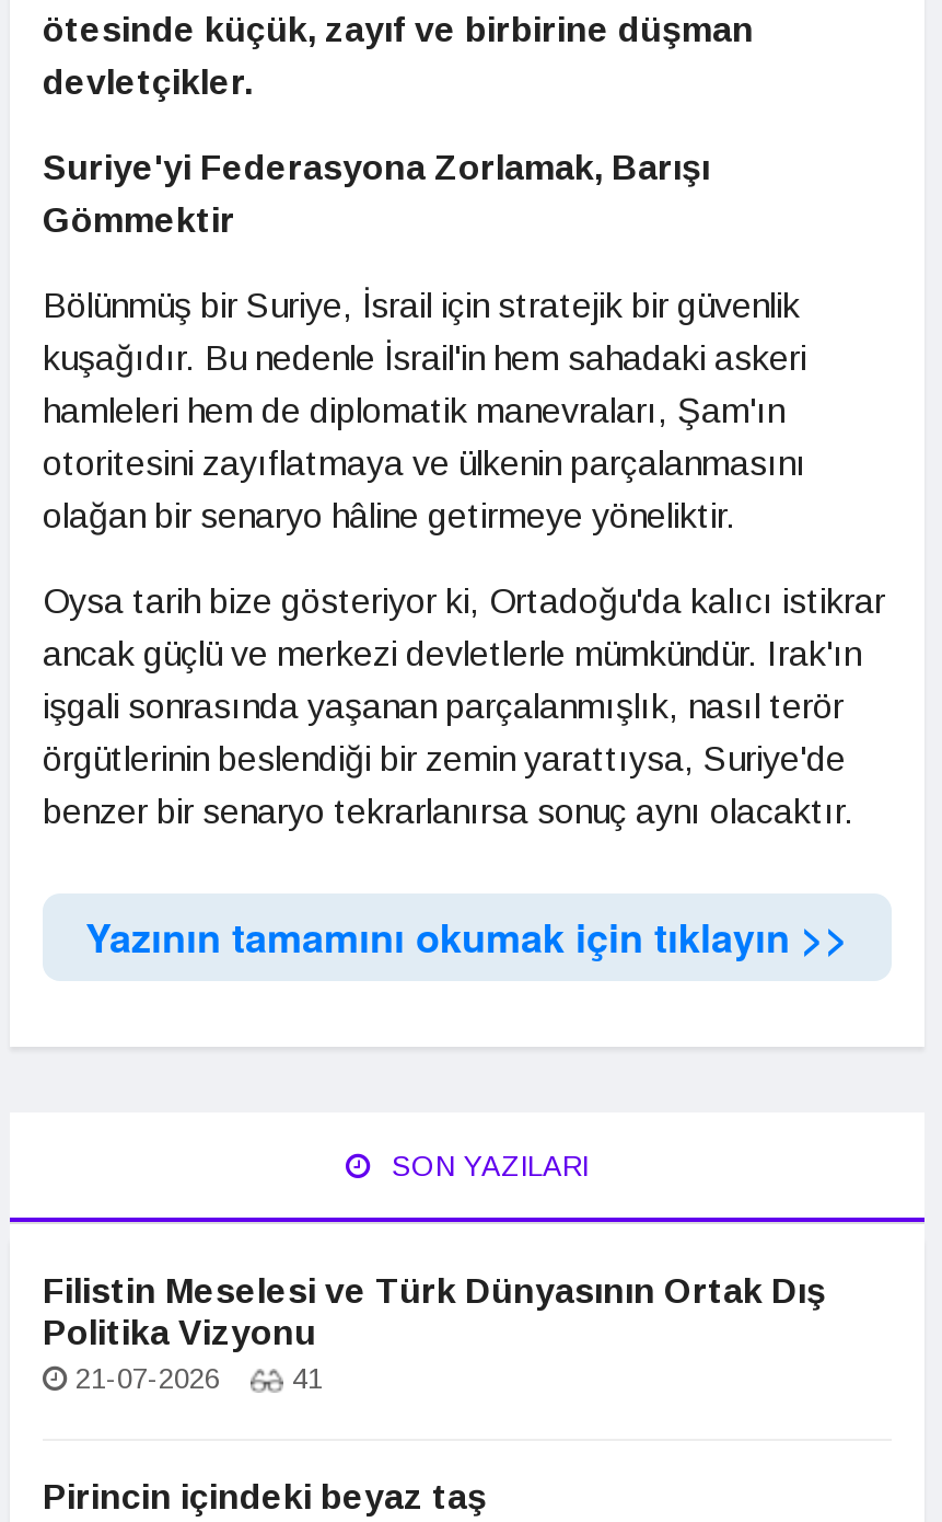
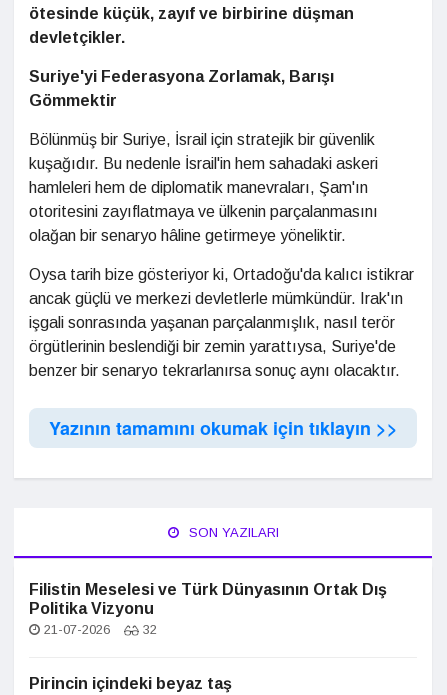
- 21-07-2026 41
+ 21-07-2026 32
